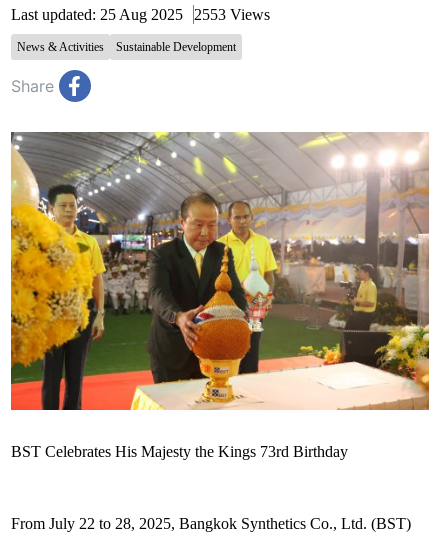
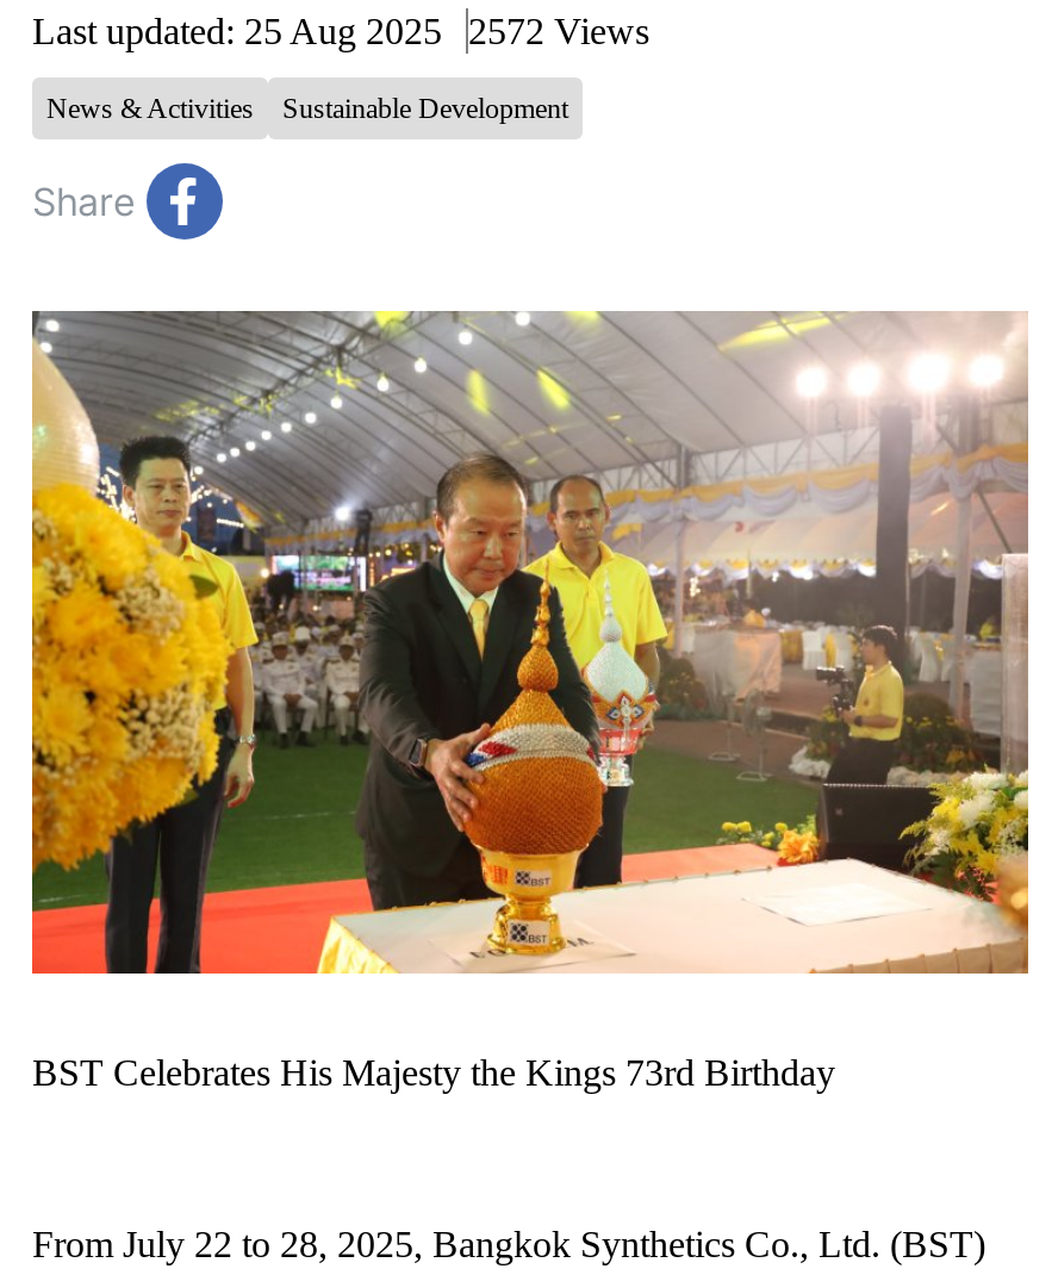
- Last updated: 25 Aug 2025 2553 Views
+ Last updated: 25 Aug 2025 2572 Views
